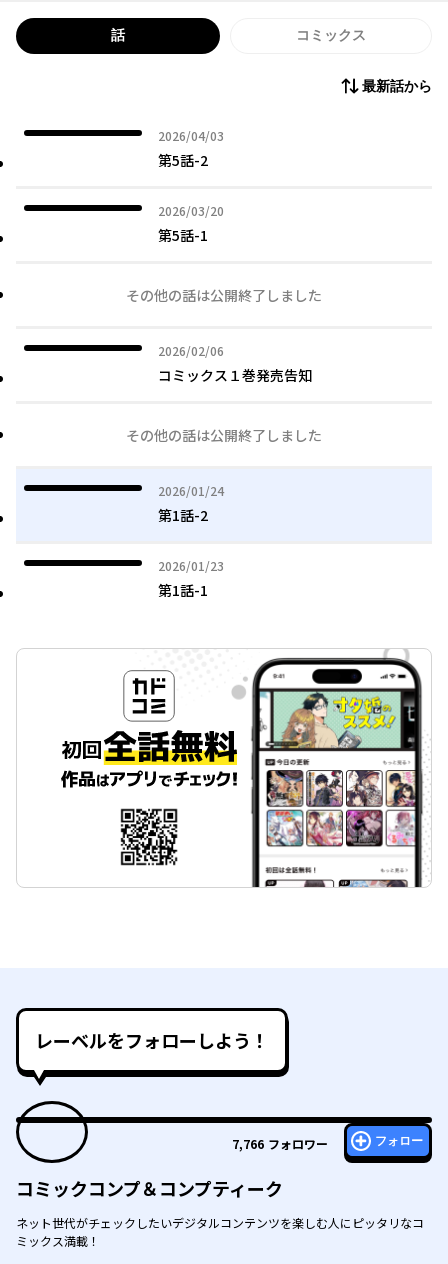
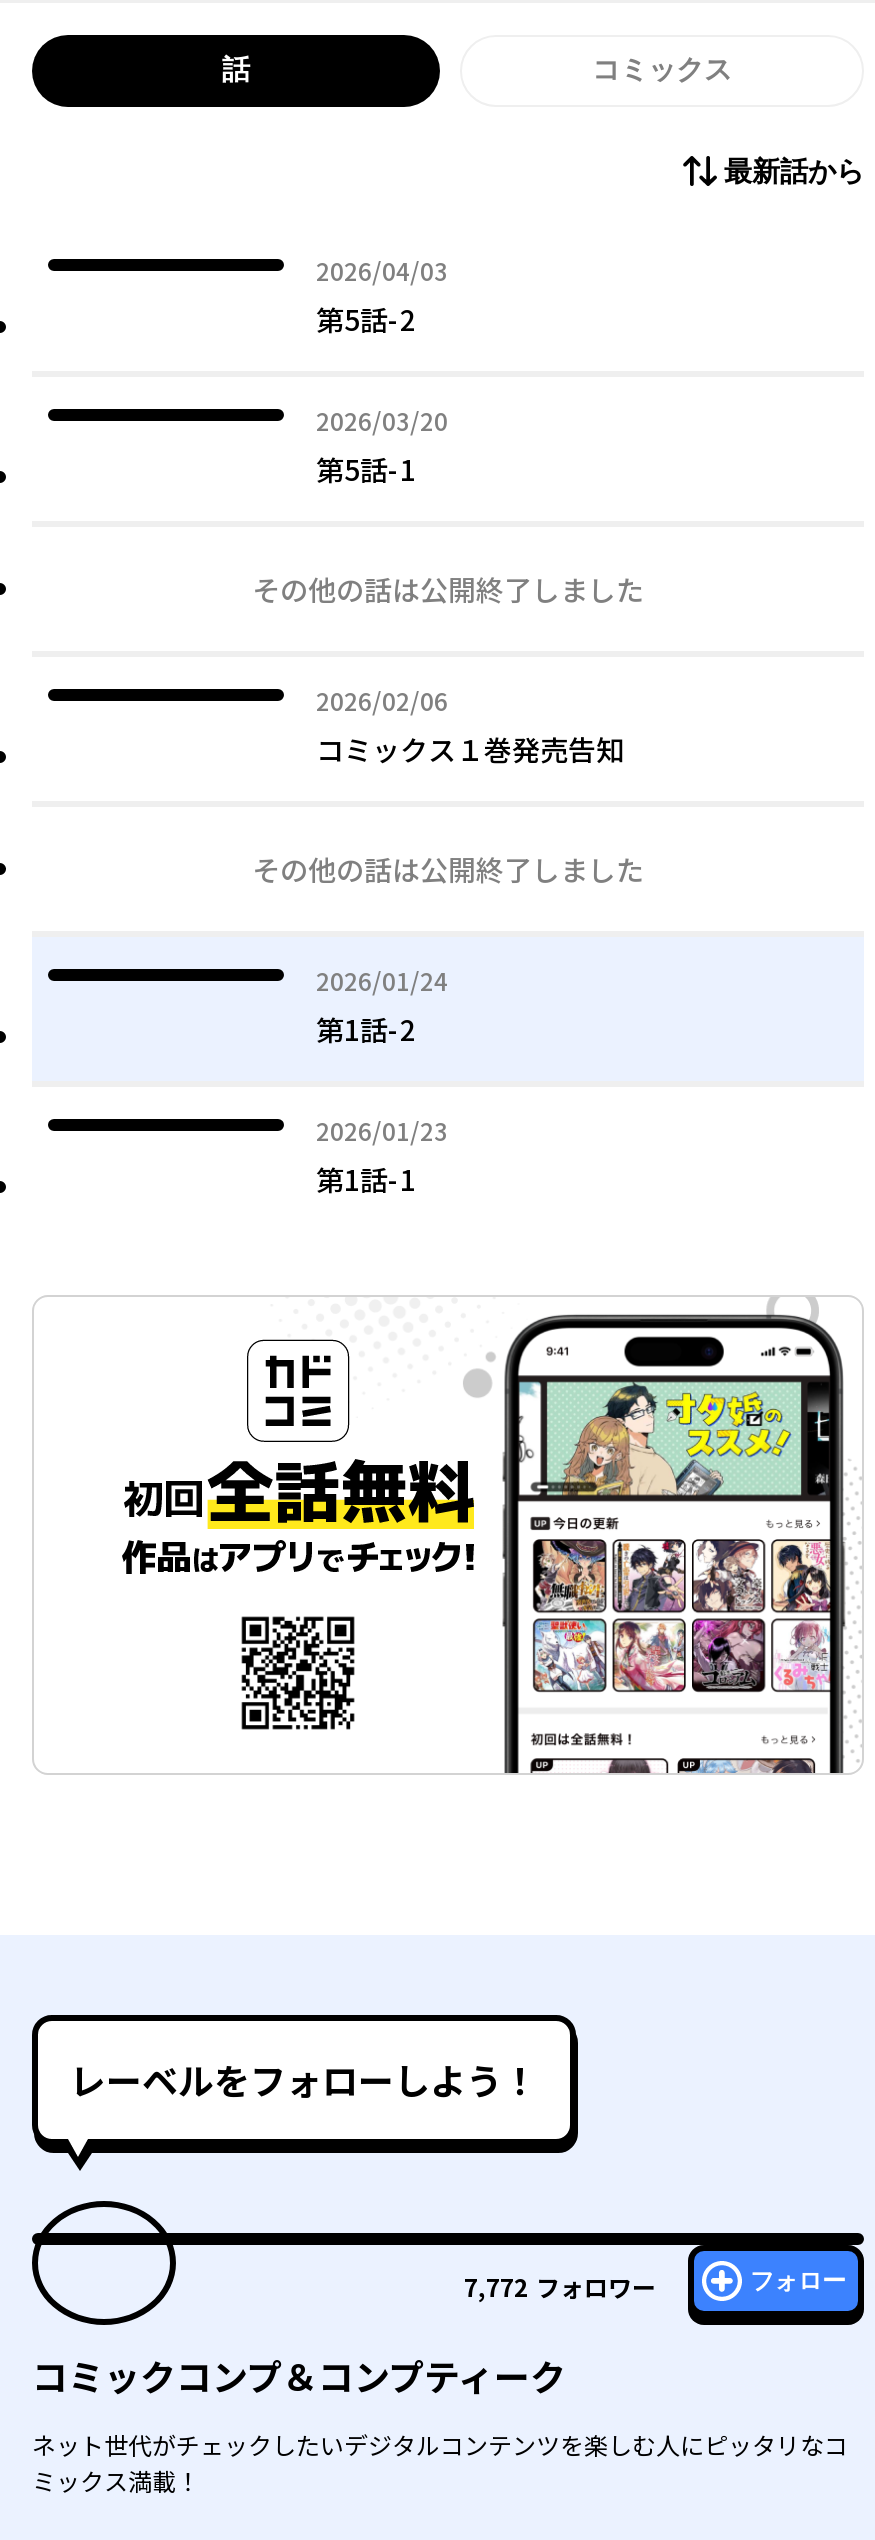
- 7,766 フォロワー
+ 7,772 フォロワー
